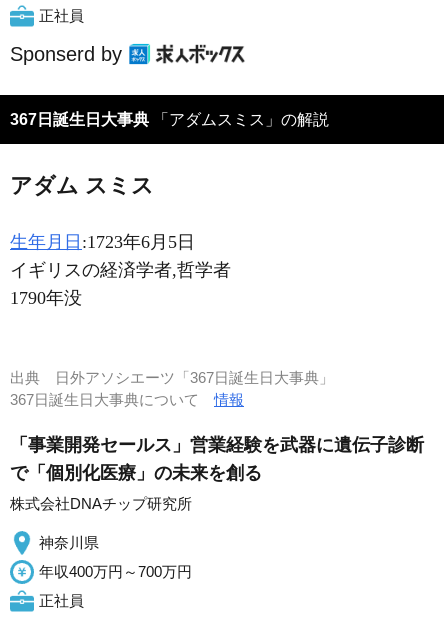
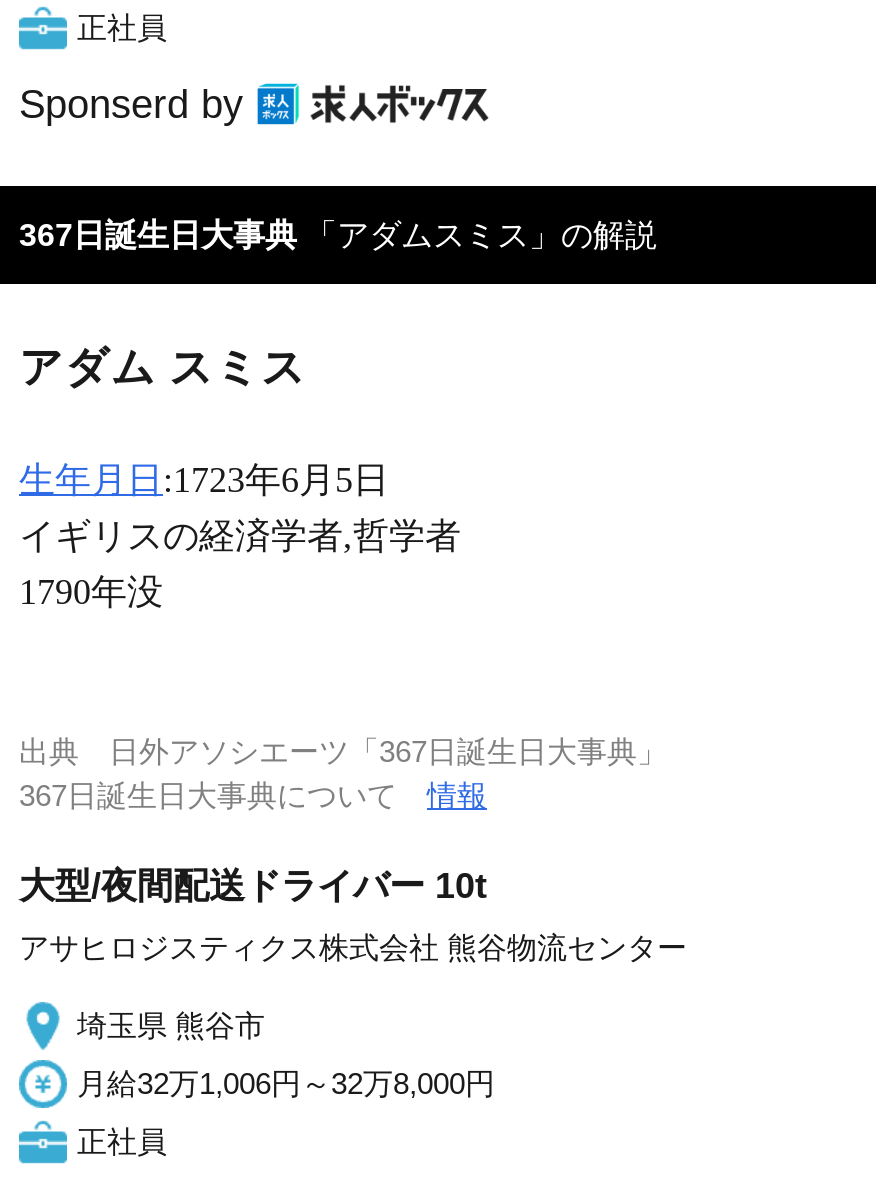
- 「事業開発セールス」営業経験を武器に遺伝子診断
- で「個別化医療」の未来を創る
+ 大型/夜間配送ドライバー 10t

- 株式会社DNAチップ研究所
+ アサヒロジスティクス株式会社 熊谷物流センター

- 神奈川県
+ 埼玉県 熊谷市

- 年収400万円～700万円
+ 月給32万1,006円～32万8,000円
